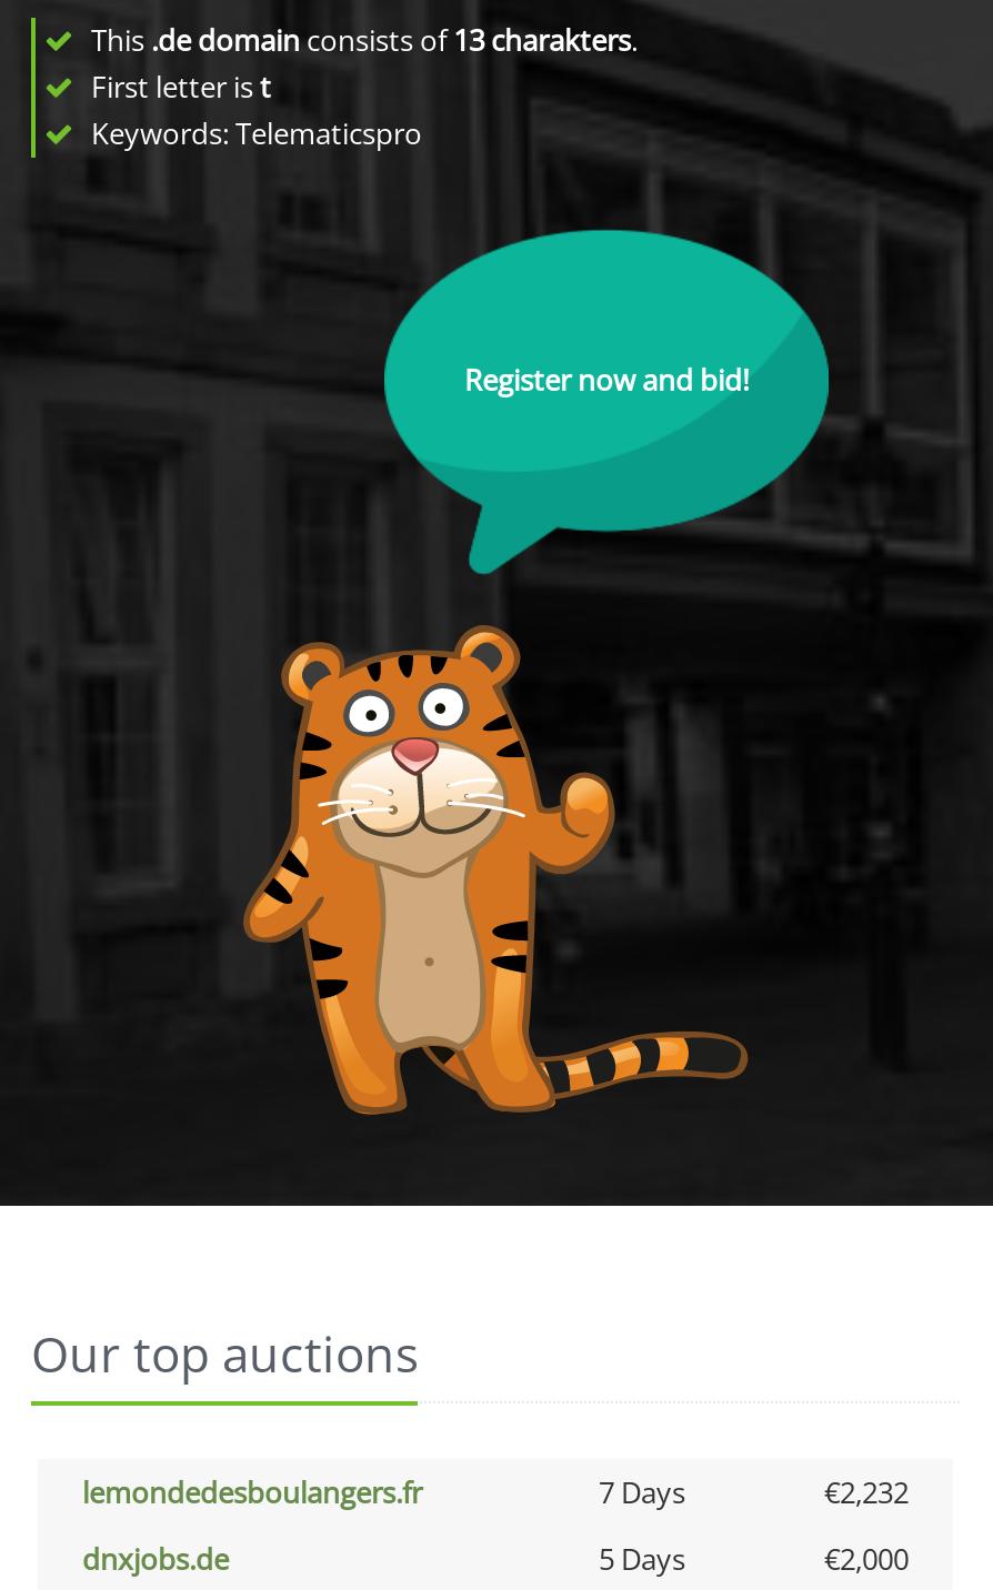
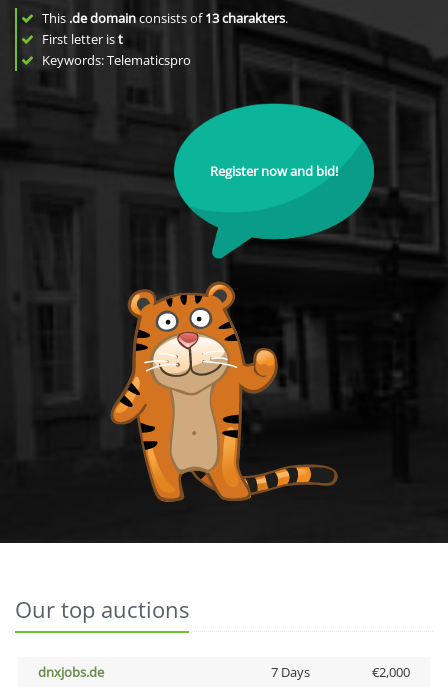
- lemondedesboulangers.fr
- 7 Days
- €2,232

- 5 Days
+ 7 Days
